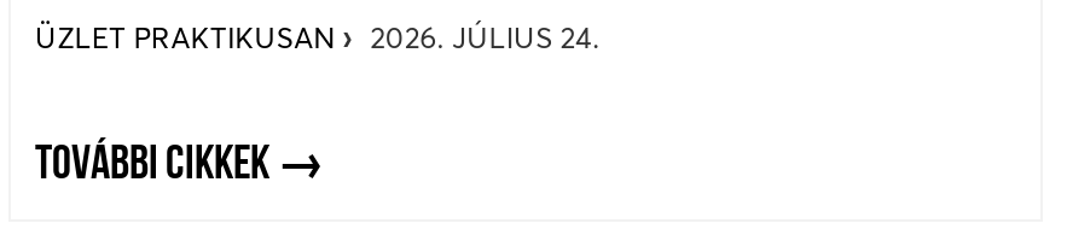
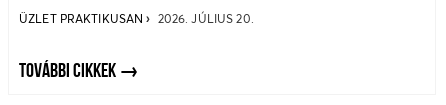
- ÜZLET PRAKTIKUSAN 2026. JÚLIUS 24.
+ ÜZLET PRAKTIKUSAN 2026. JÚLIUS 20.
